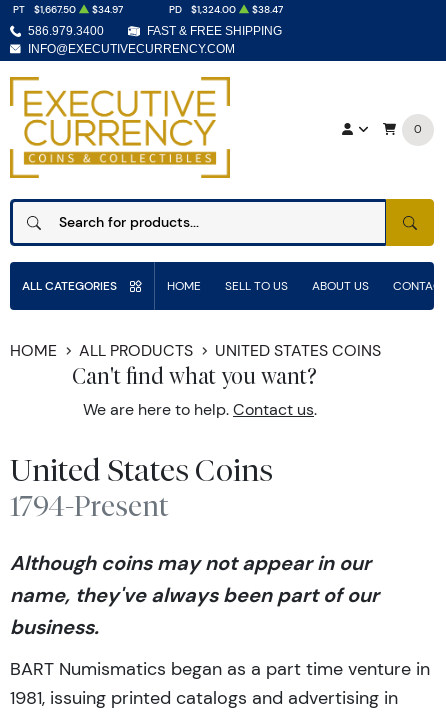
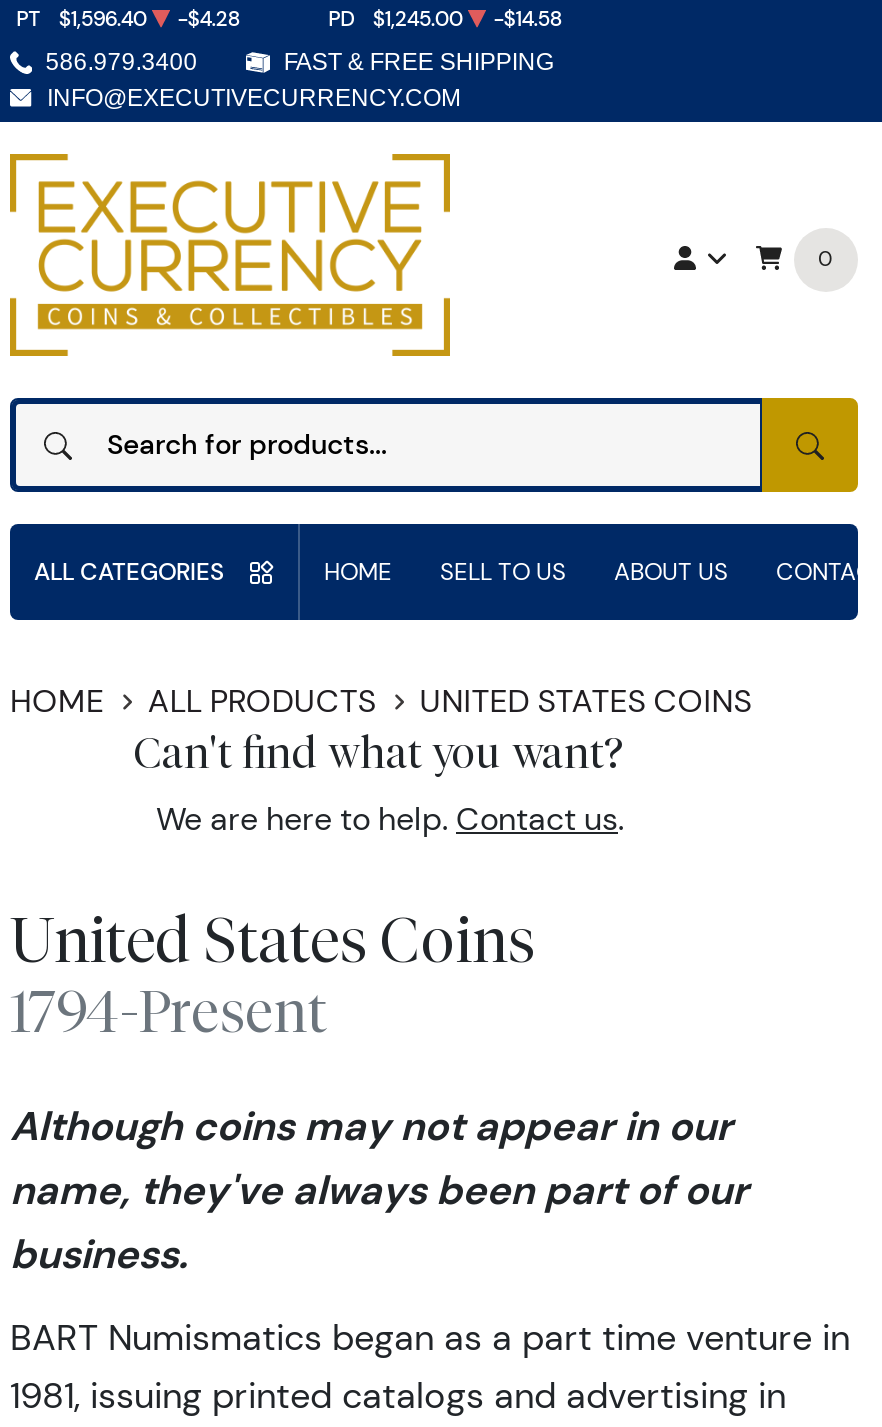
- $1,667.50
+ $1,596.40

- $34.97
+ -$4.28

- $1,324.00
+ $1,245.00

- $38.47
+ -$14.58
